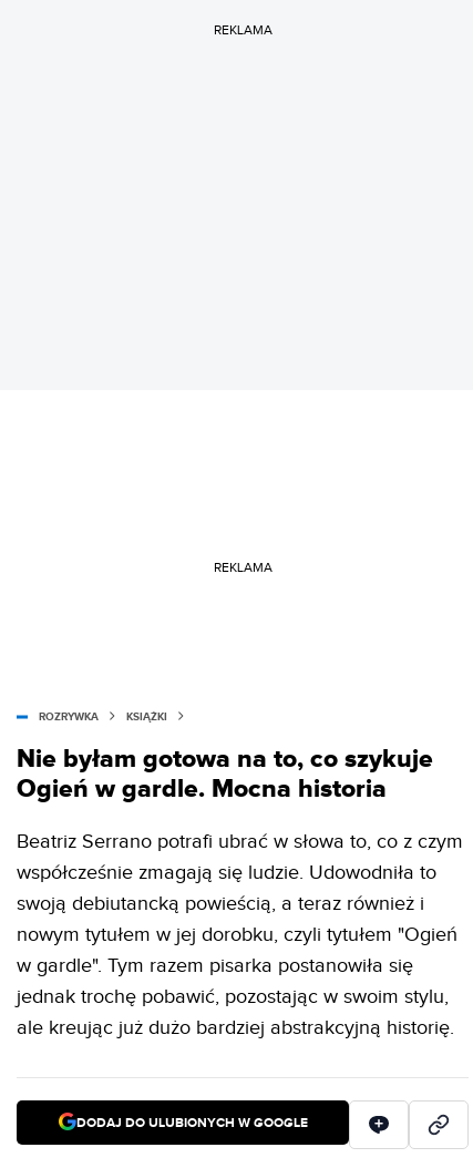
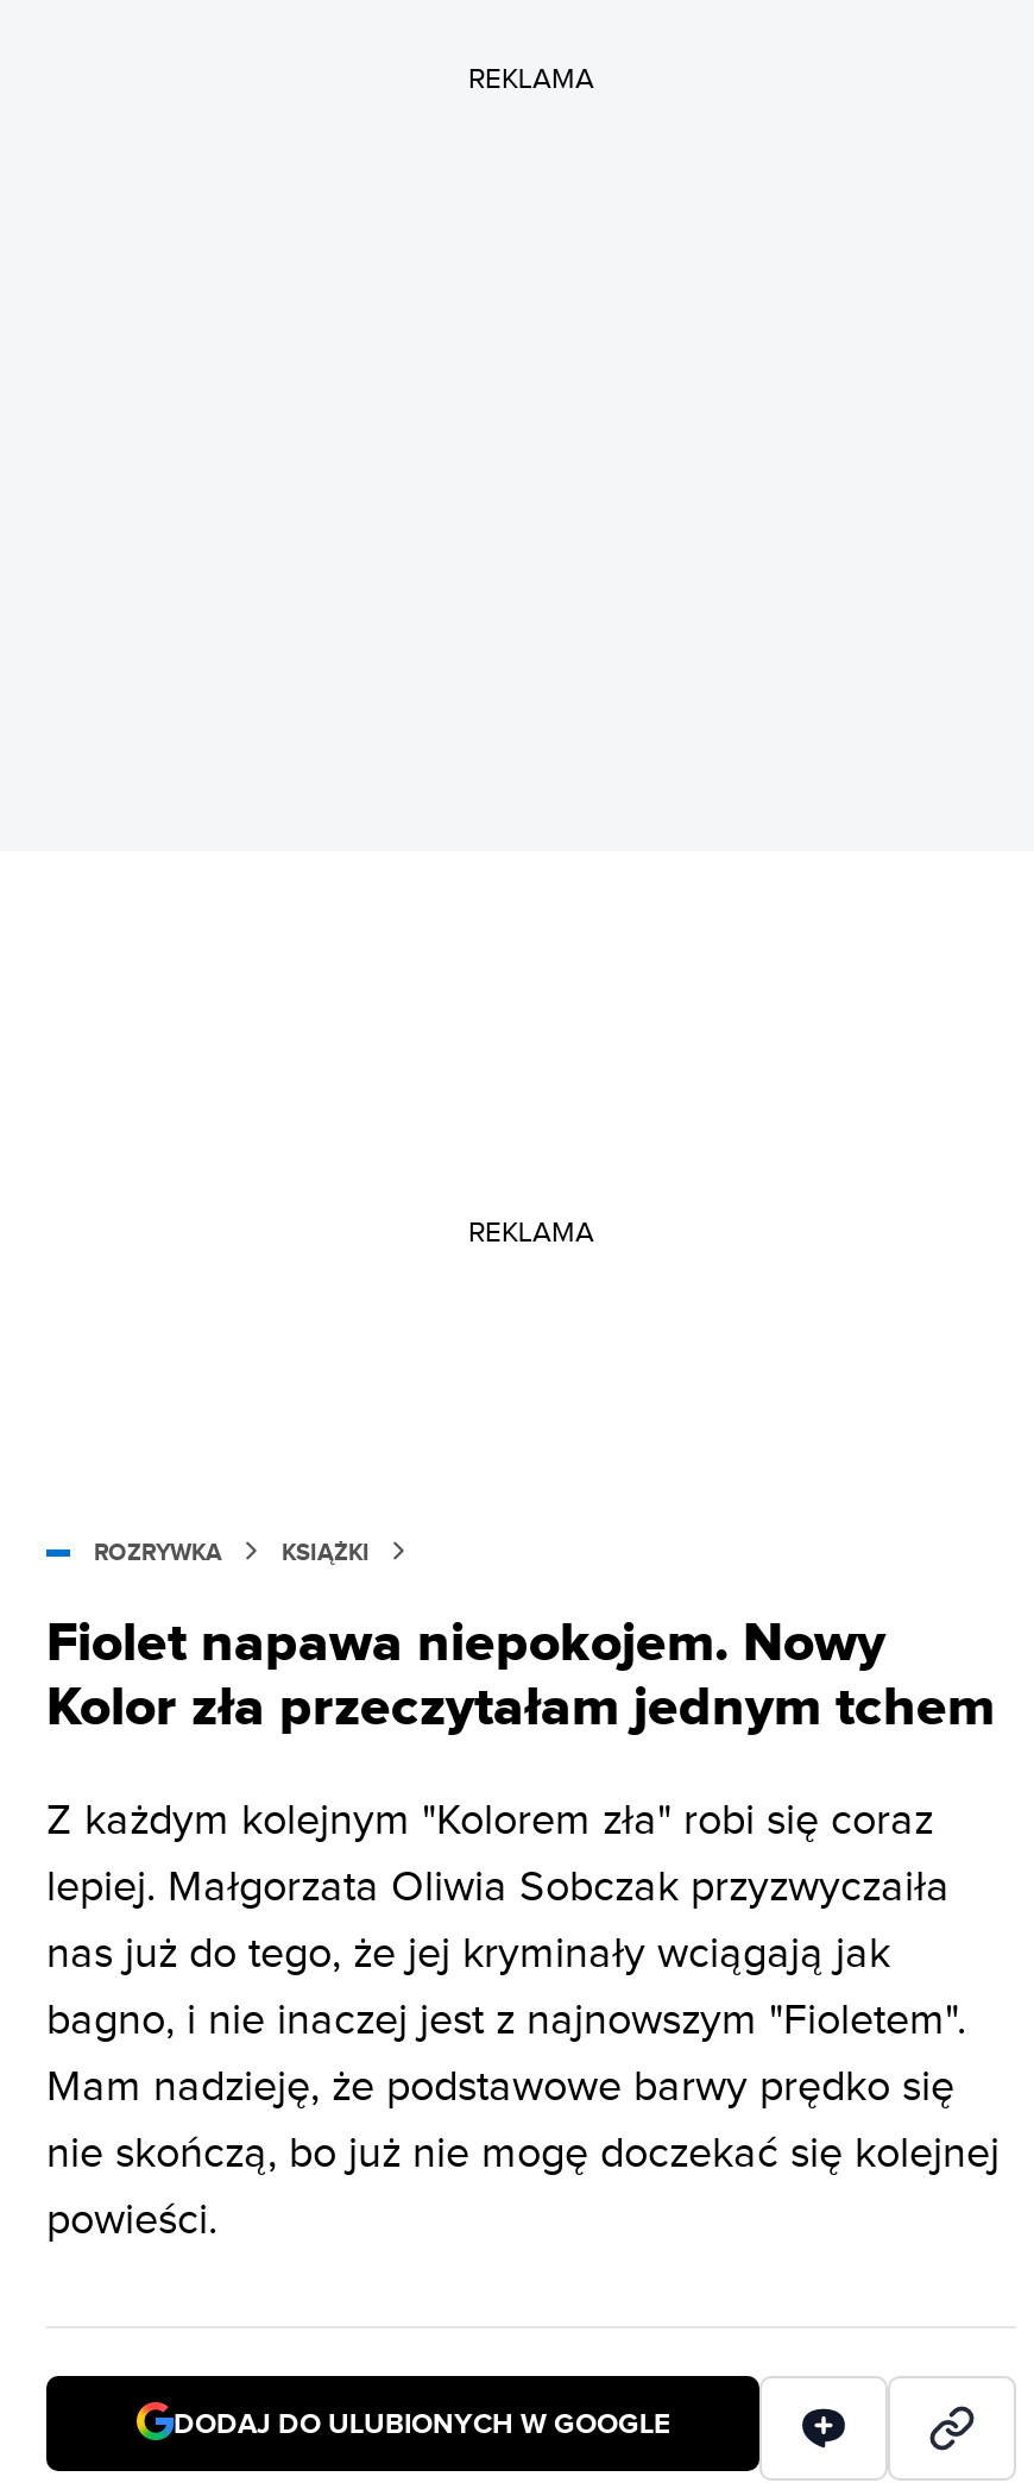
- Nie byłam gotowa na to, co szykuje
- Ogień w gardle. Mocna historia
+ Fiolet napawa niepokojem. Nowy
+ Kolor zła przeczytałam jednym tchem

- Beatriz Serrano potrafi ubrać w słowa to, co z czym
- współcześnie zmagają się ludzie. Udowodniła to
- swoją debiutancką powieścią, a teraz również i
- nowym tytułem w jej dorobku, czyli tytułem "Ogień
- w gardle". Tym razem pisarka postanowiła się
- jednak trochę pobawić, pozostając w swoim stylu,
- ale kreując już dużo bardziej abstrakcyjną historię.
+ Z każdym kolejnym "Kolorem zła" robi się coraz
+ lepiej. Małgorzata Oliwia Sobczak przyzwyczaiła
+ nas już do tego, że jej kryminały wciągają jak
+ bagno, i nie inaczej jest z najnowszym "Fioletem".
+ Mam nadzieję, że podstawowe barwy prędko się
+ nie skończą, bo już nie mogę doczekać się kolejnej
+ powieści.
